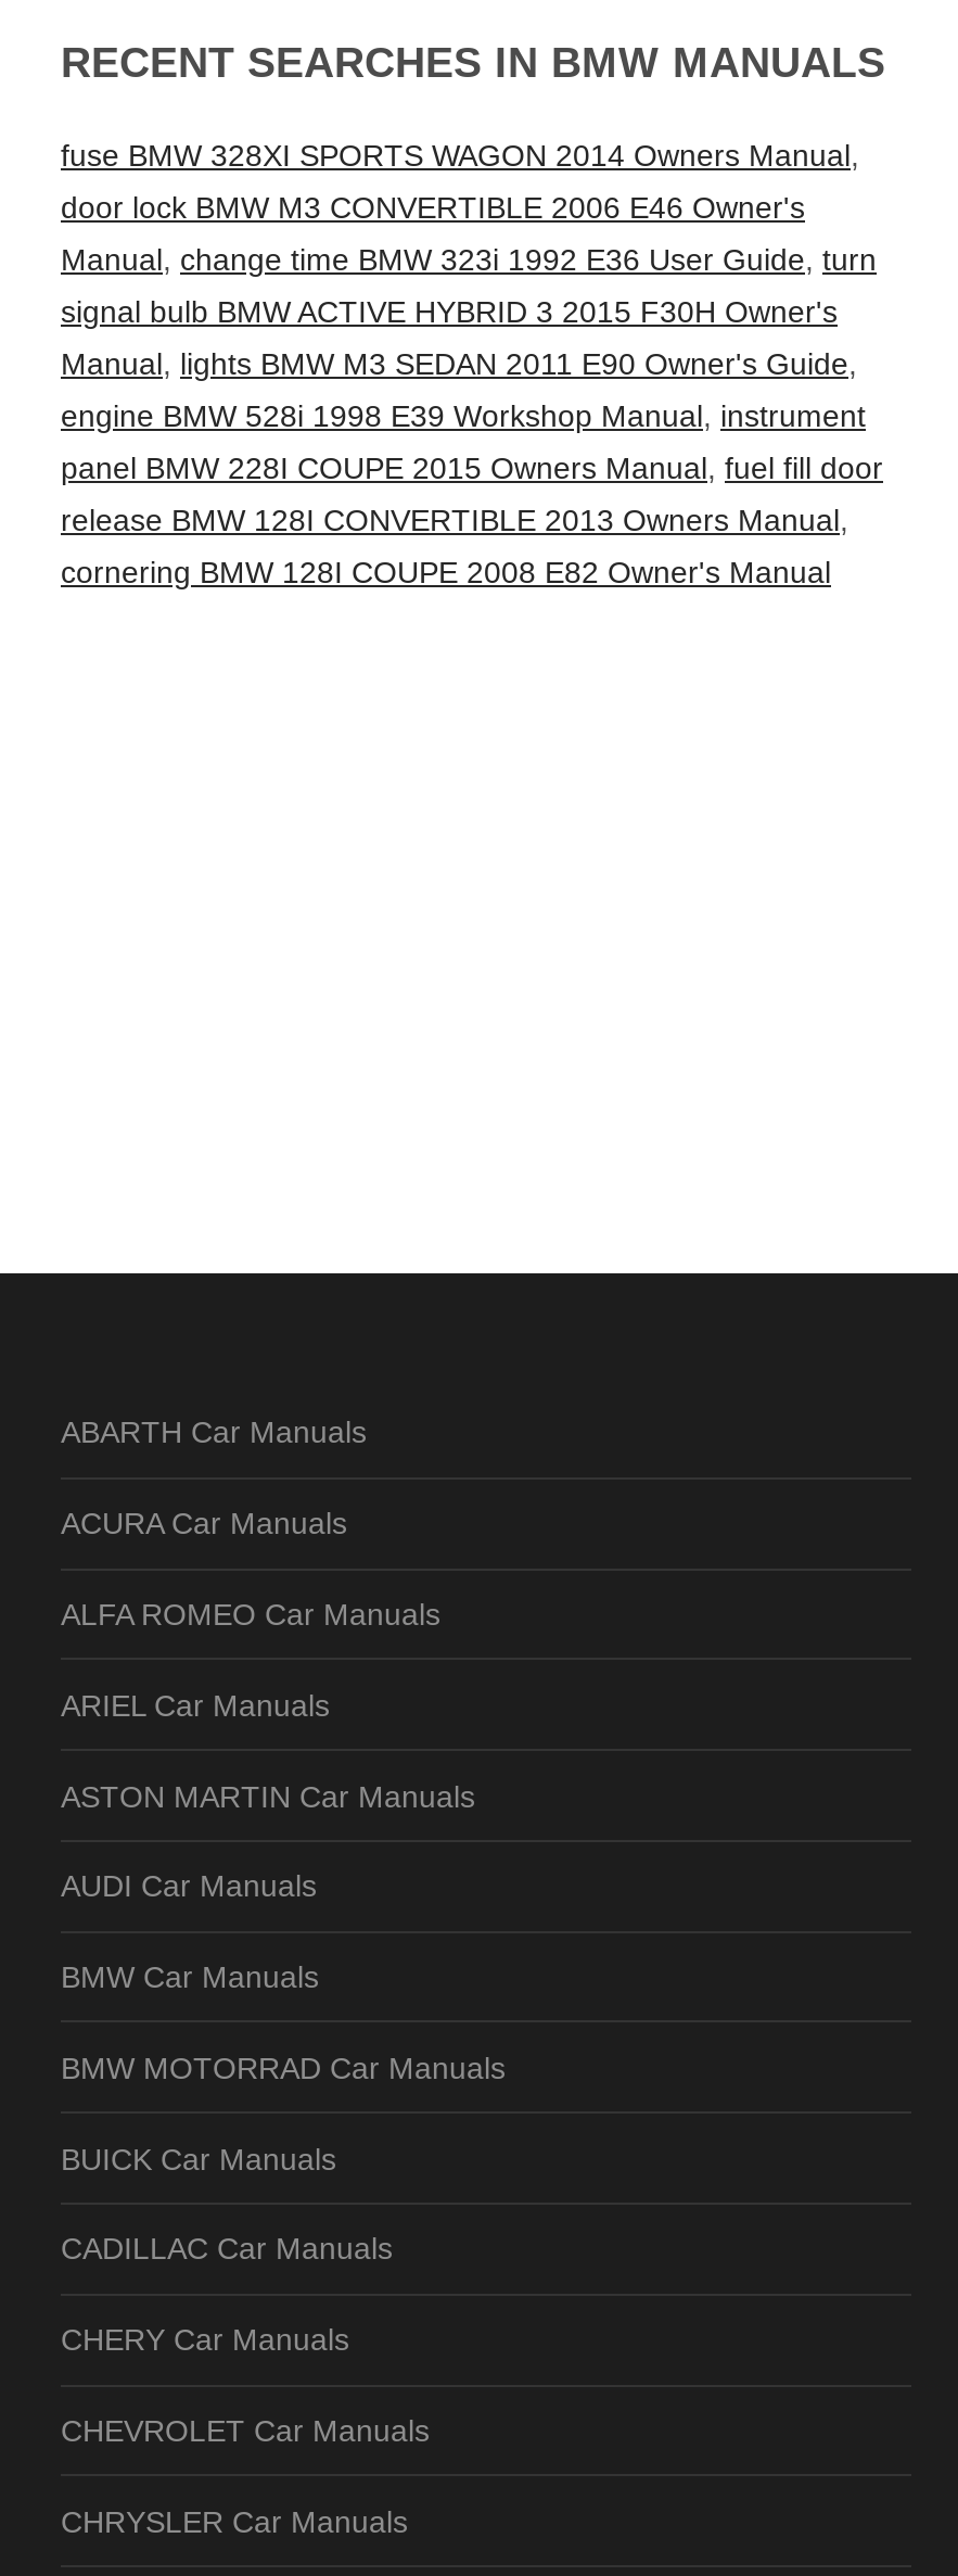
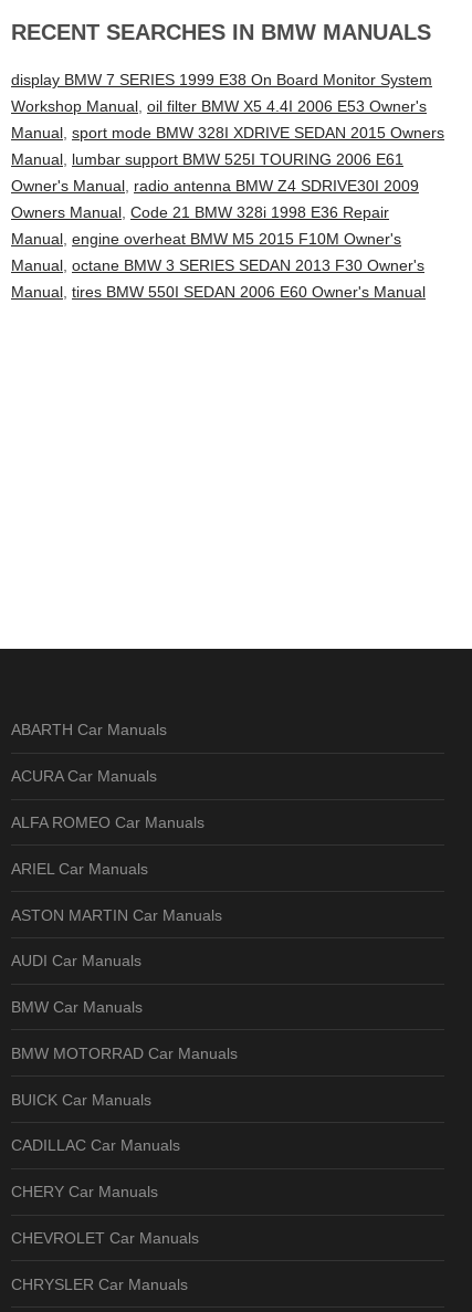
- fuse BMW 328XI SPORTS WAGON 2014 Owners Manual,
+ display BMW 7 SERIES 1999 E38 On Board Monitor System

- door lock BMW M3 CONVERTIBLE 2006 E46 Owner's
+ Workshop Manual, oil filter BMW X5 4.4I 2006 E53 Owner's

- Manual, change time BMW 323i 1992 E36 User Guide, turn
+ Manual, sport mode BMW 328I XDRIVE SEDAN 2015 Owners

- signal bulb BMW ACTIVE HYBRID 3 2015 F30H Owner's
+ Manual, lumbar support BMW 525I TOURING 2006 E61

- Manual, lights BMW M3 SEDAN 2011 E90 Owner's Guide,
+ Owner's Manual, radio antenna BMW Z4 SDRIVE30I 2009

- engine BMW 528i 1998 E39 Workshop Manual, instrument
+ Owners Manual, Code 21 BMW 328i 1998 E36 Repair

- panel BMW 228I COUPE 2015 Owners Manual, fuel fill door
+ Manual, engine overheat BMW M5 2015 F10M Owner's

- release BMW 128I CONVERTIBLE 2013 Owners Manual,
+ Manual, octane BMW 3 SERIES SEDAN 2013 F30 Owner's

- cornering BMW 128I COUPE 2008 E82 Owner's Manual
+ Manual, tires BMW 550I SEDAN 2006 E60 Owner's Manual
